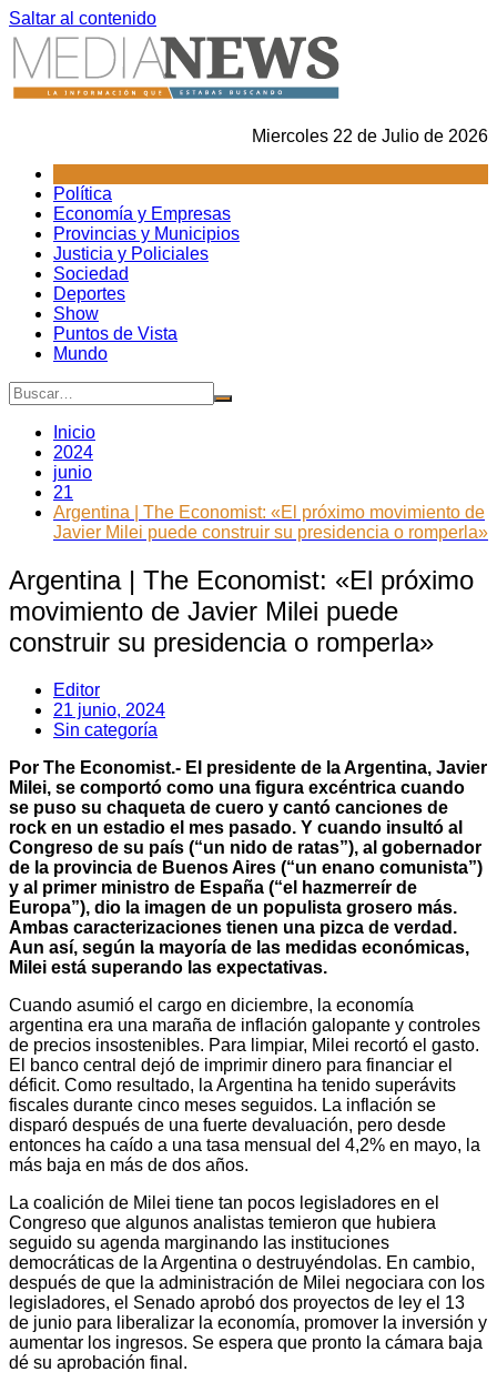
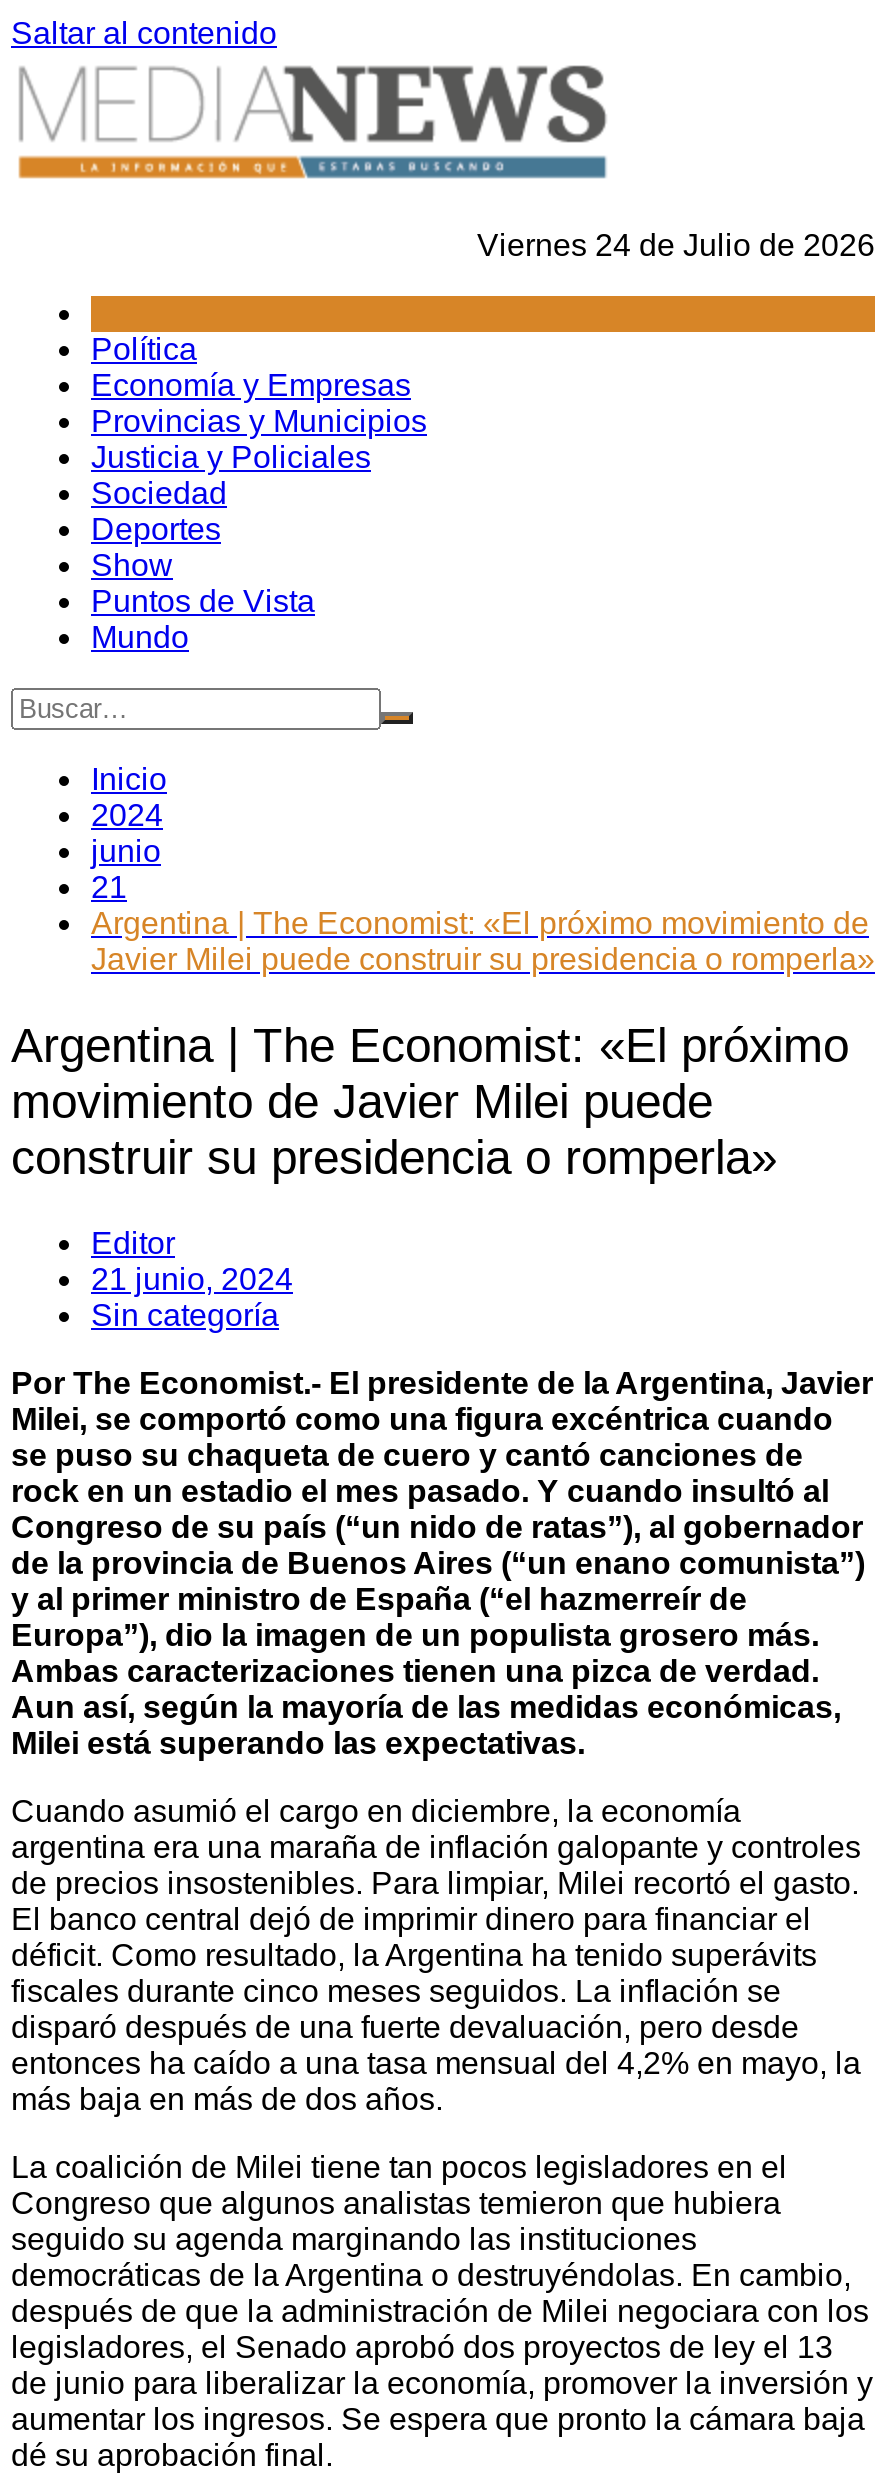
- Miercoles 22 de Julio de 2026
+ Viernes 24 de Julio de 2026
